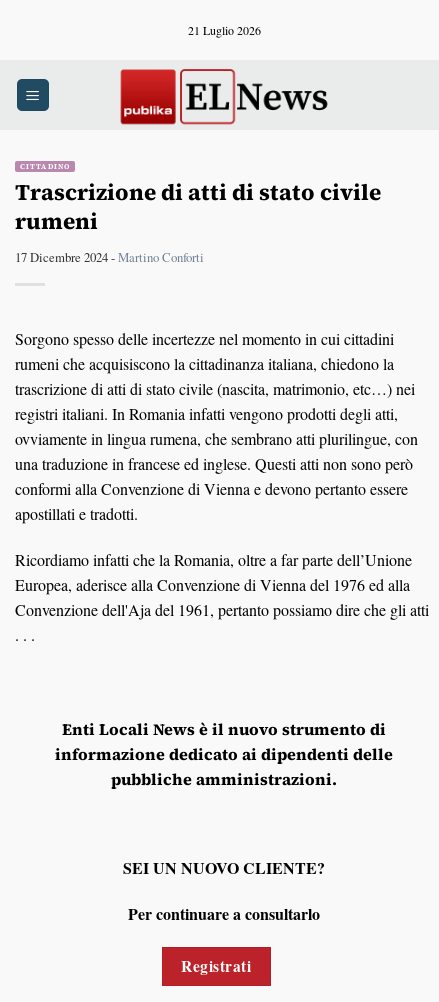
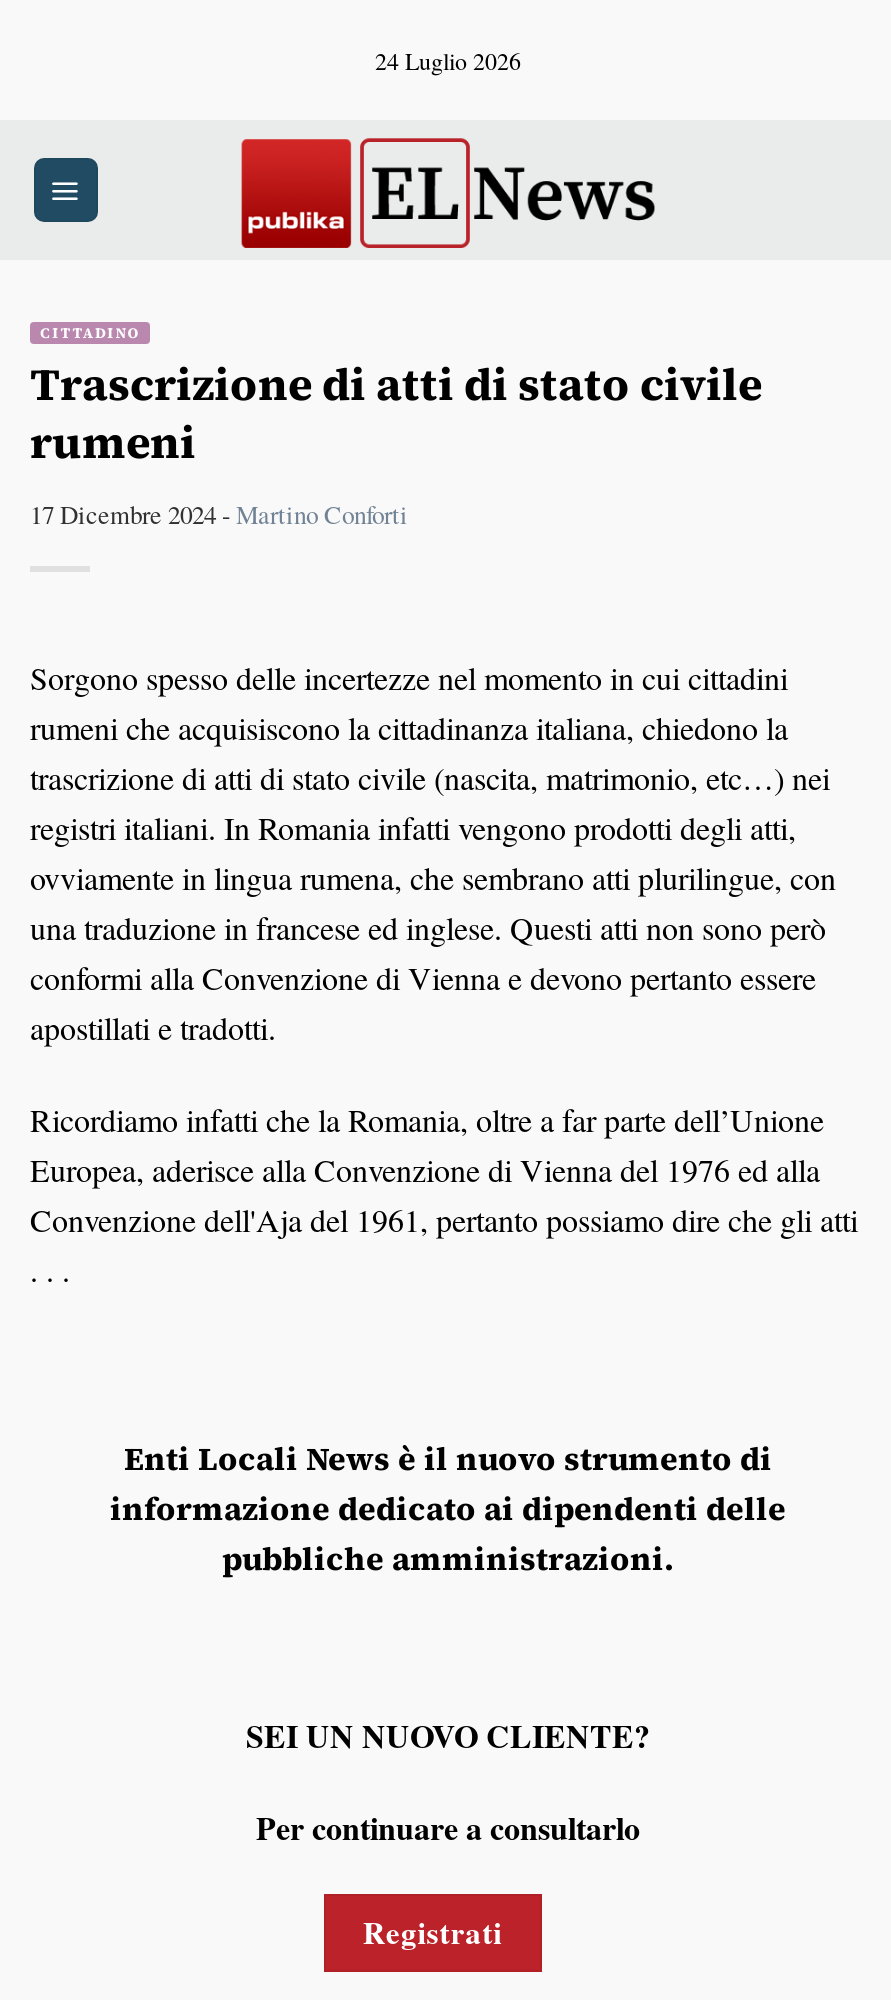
- 21 Luglio 2026
+ 24 Luglio 2026
